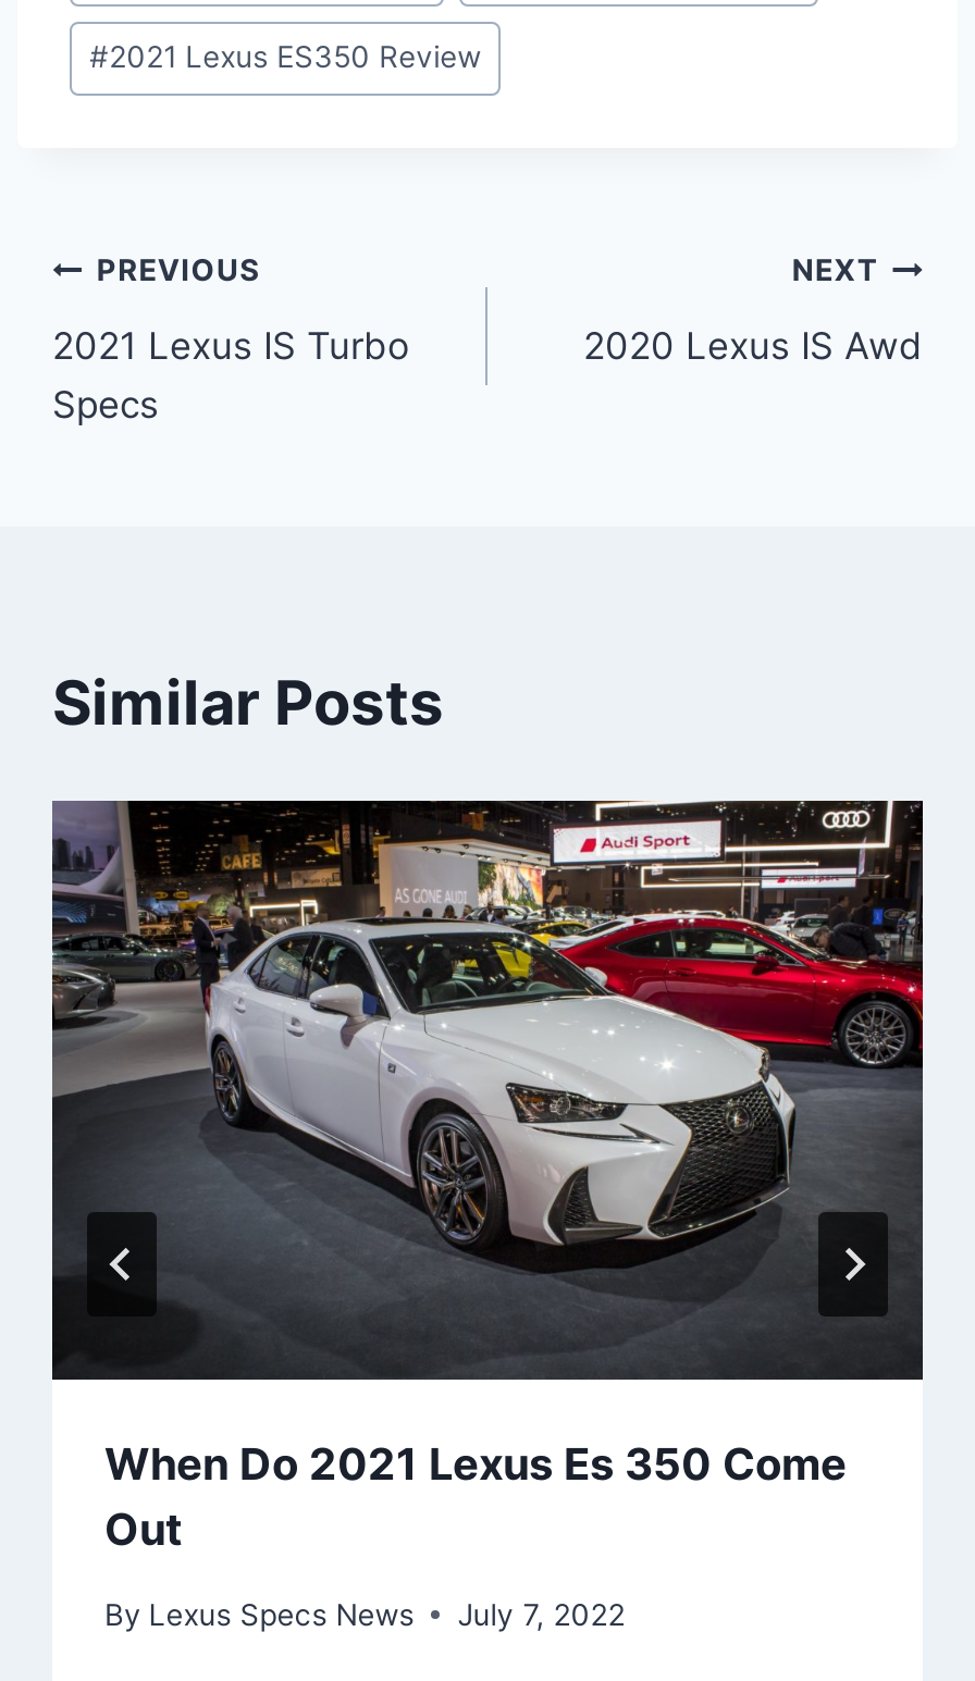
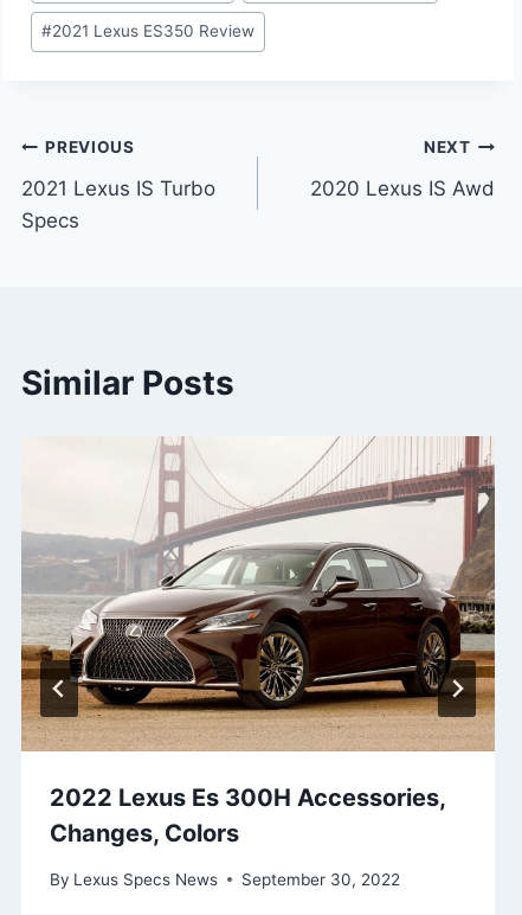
- [image]
- When Do 2021 Lexus Es 350 Come
- Out
+ [image]
+ 2022 Lexus Es 300H Accessories,
+ Changes, Colors

- By Lexus Specs News July 7, 2022
+ By Lexus Specs News September 30, 2022
